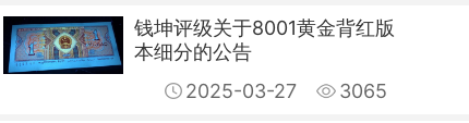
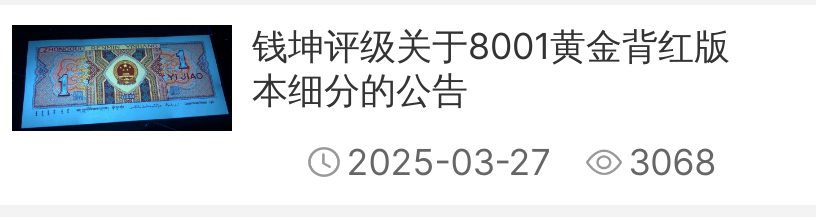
- 2025-03-27 3065
+ 2025-03-27 3068
